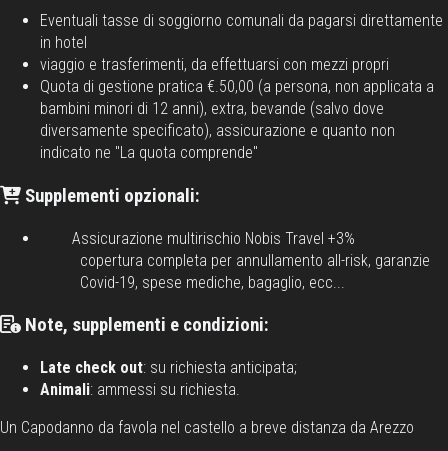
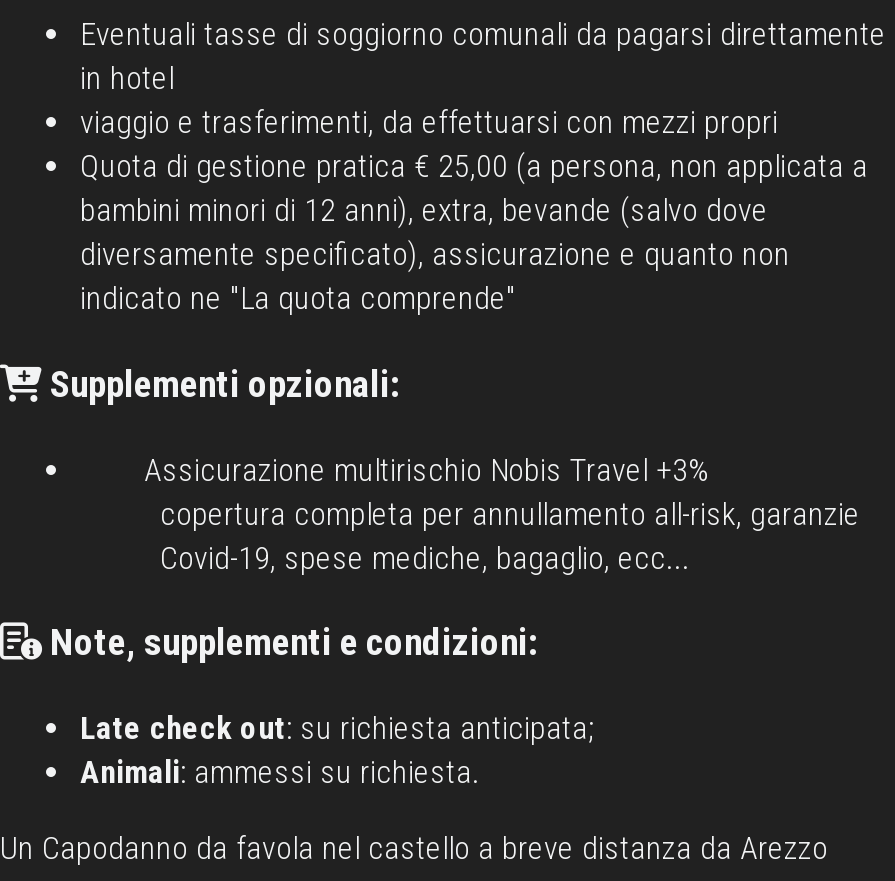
- Quota di gestione pratica €.50,00 (a persona, non applicata a
+ Quota di gestione pratica € 25,00 (a persona, non applicata a
